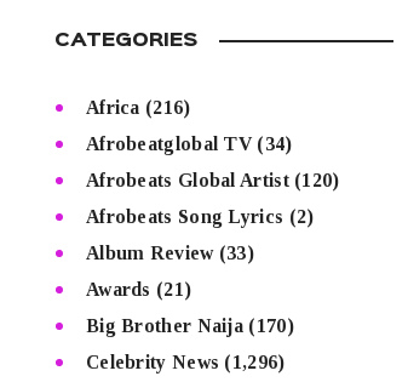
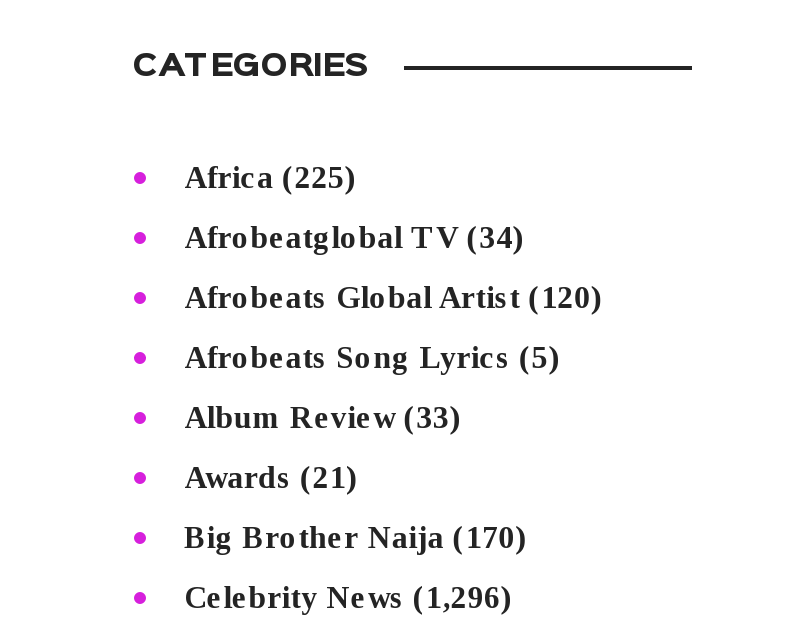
- Africa (216)
+ Africa (225)

- Afrobeats Song Lyrics (2)
+ Afrobeats Song Lyrics (5)
